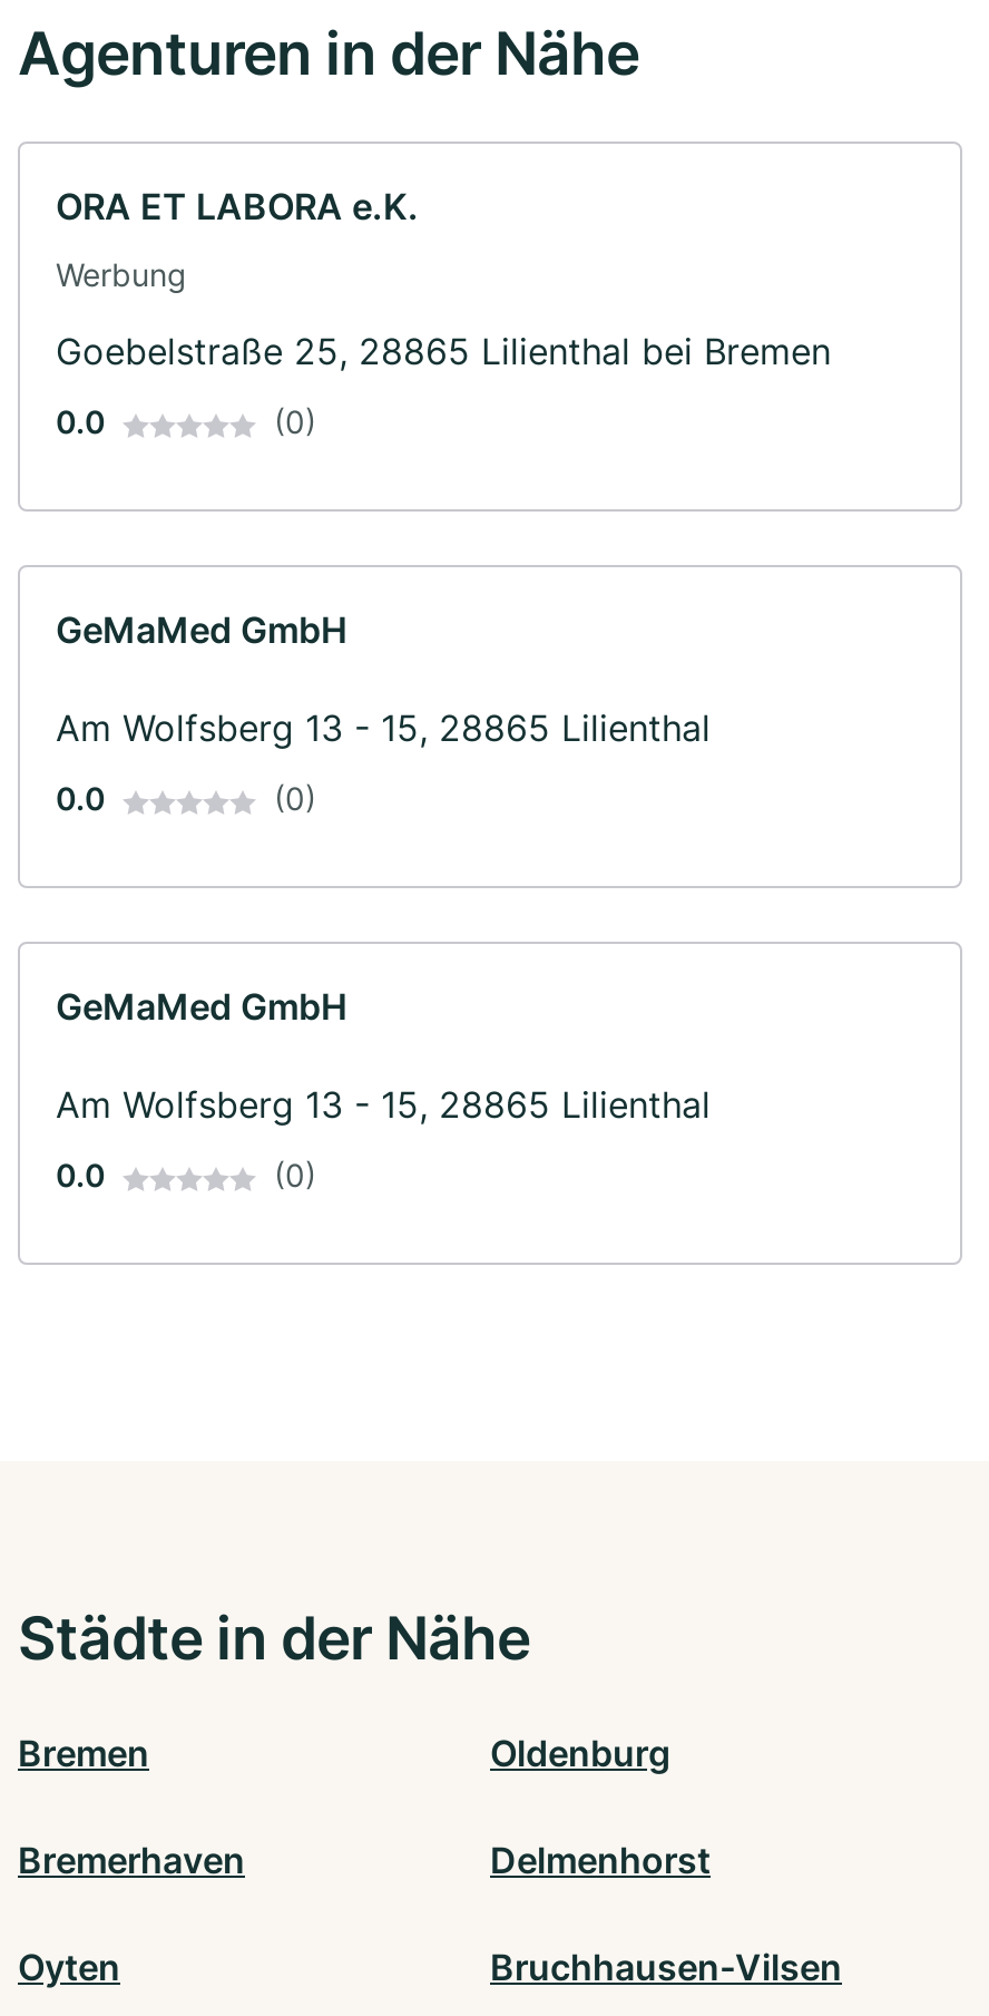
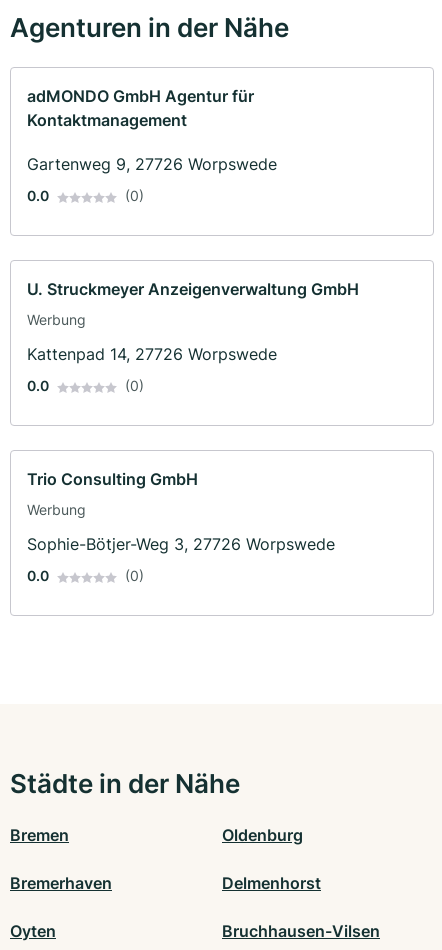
- ORA ET LABORA e.K.
- Werbung
- Goebelstraße 25, 28865 Lilienthal bei Bremen
+ adMONDO GmbH Agentur für
+ Kontaktmanagement
+ Gartenweg 9, 27726 Worpswede

- GeMaMed GmbH
- Am Wolfsberg 13 - 15, 28865 Lilienthal
+ U. Struckmeyer Anzeigenverwaltung GmbH
+ Werbung
+ Kattenpad 14, 27726 Worpswede

- GeMaMed GmbH
- Am Wolfsberg 13 - 15, 28865 Lilienthal
+ Trio Consulting GmbH
+ Werbung
+ Sophie-Bötjer-Weg 3, 27726 Worpswede
